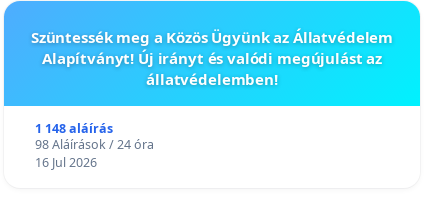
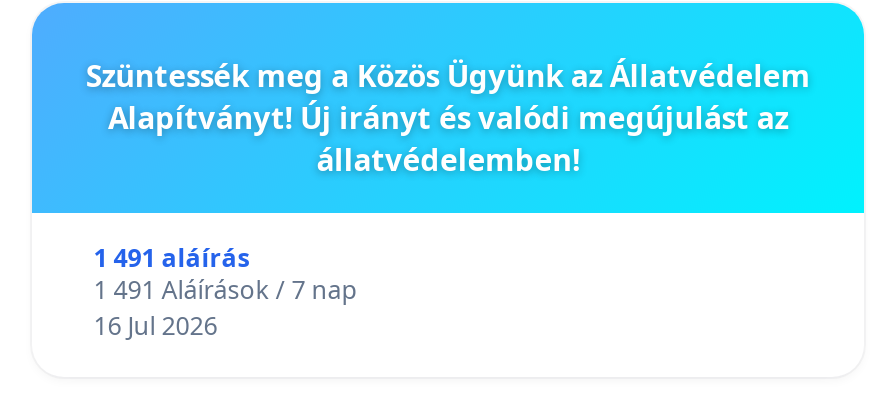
- 1 148 aláírás
+ 1 491 aláírás

- 98 Aláírások / 24 óra
+ 1 491 Aláírások / 7 nap
